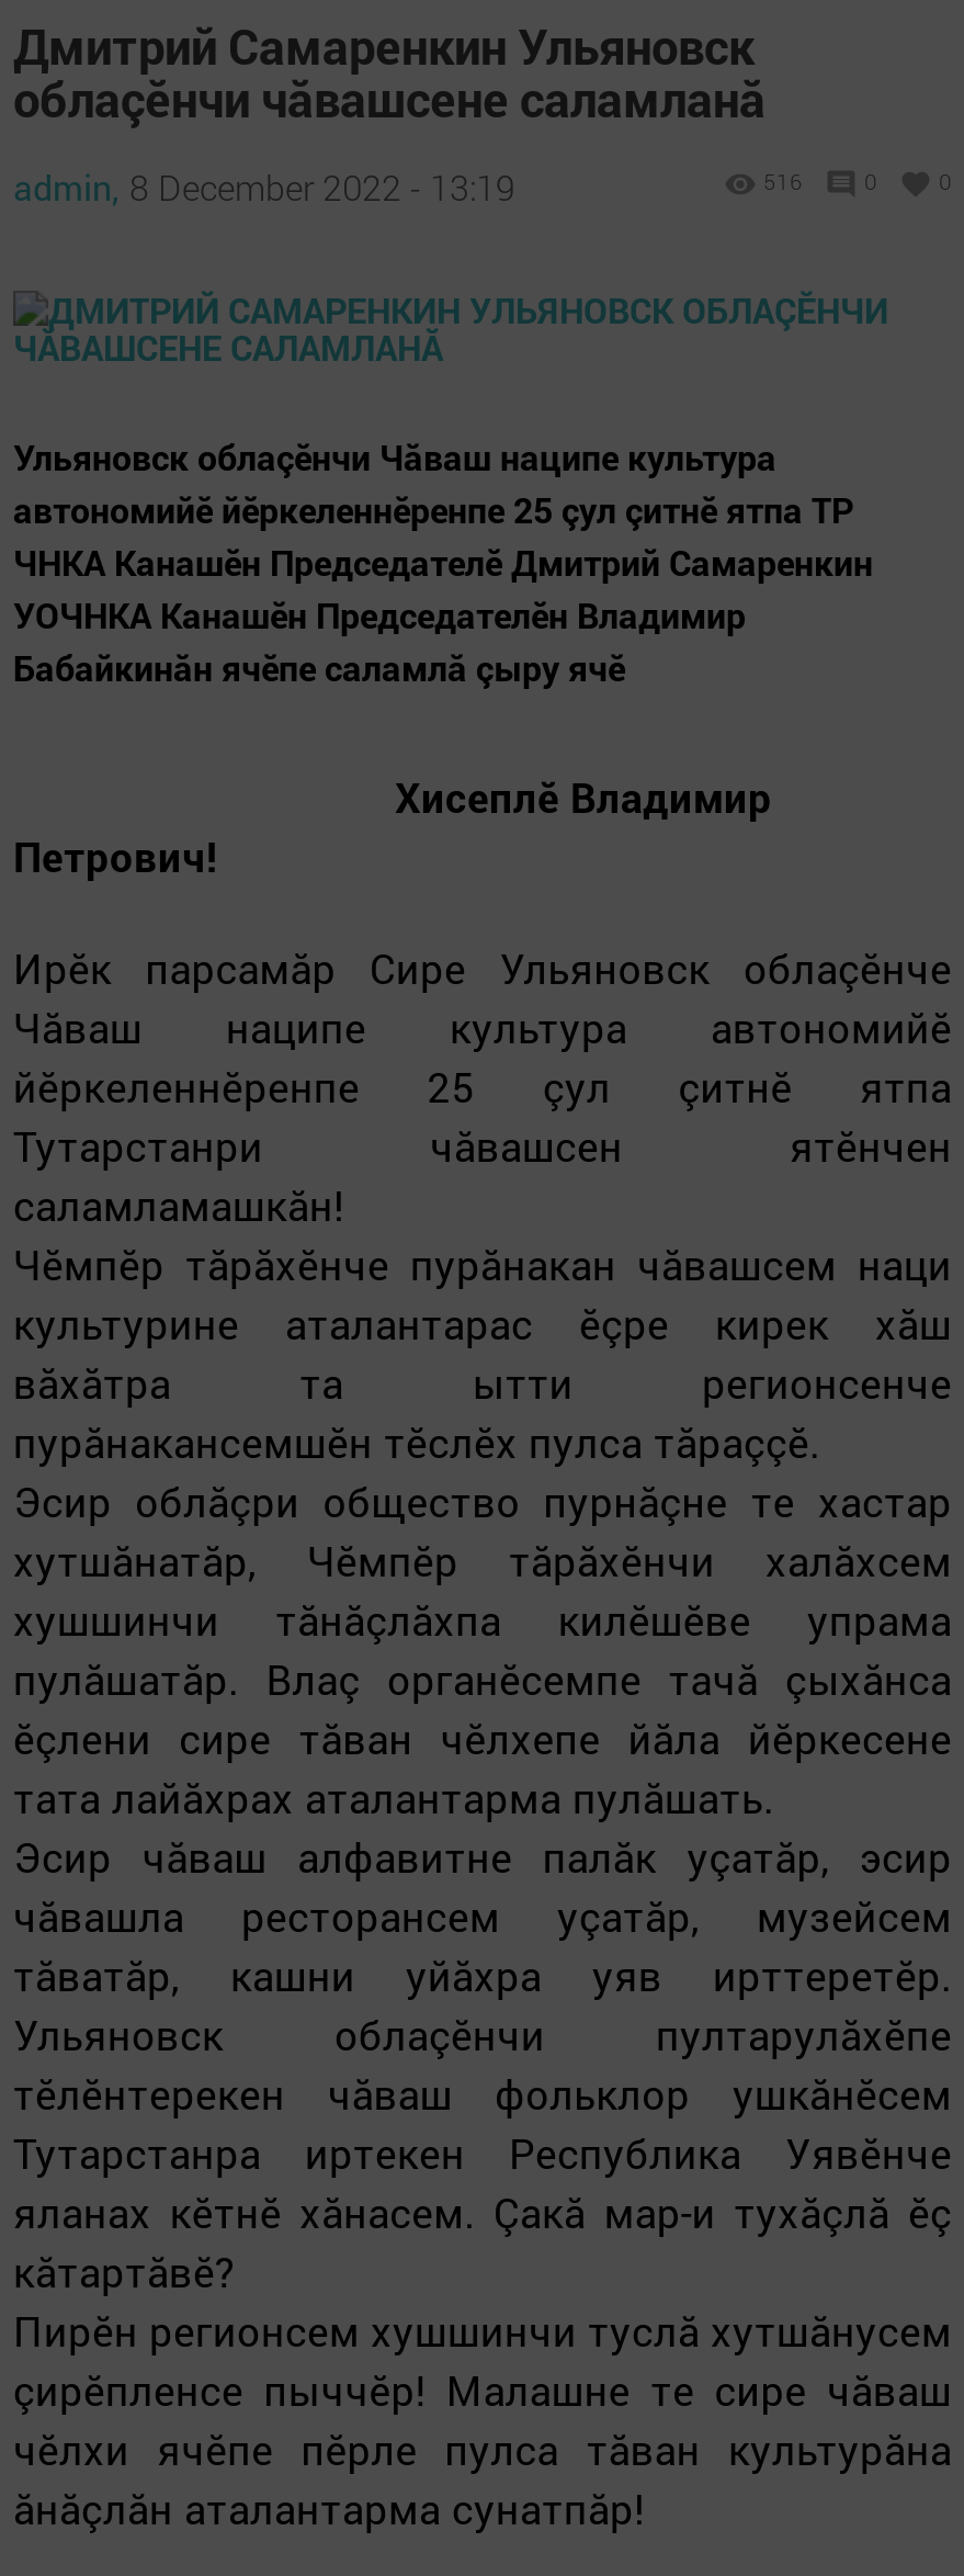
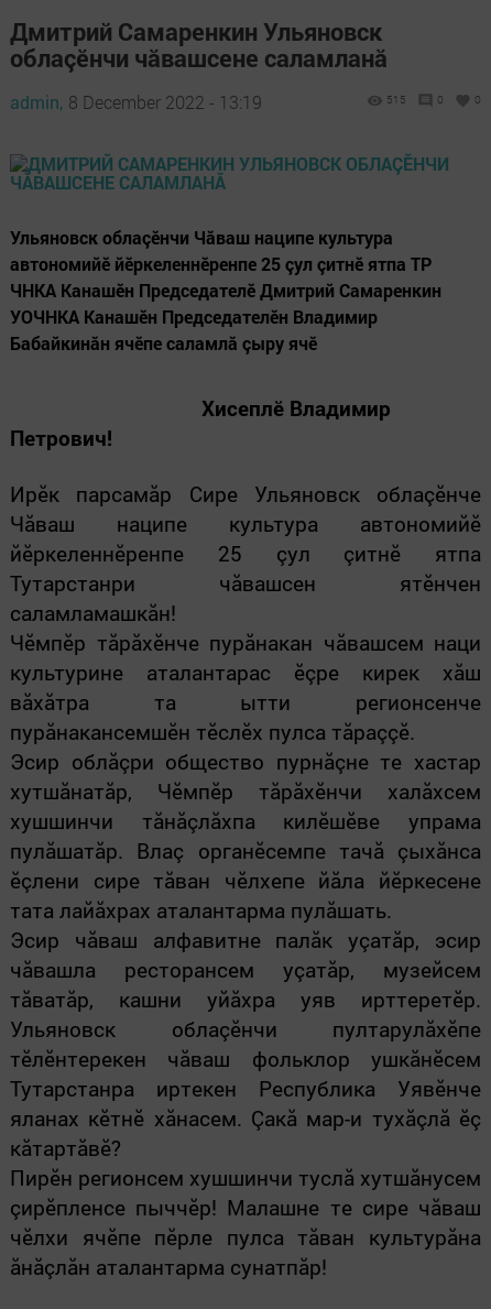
- 516
+ 515
